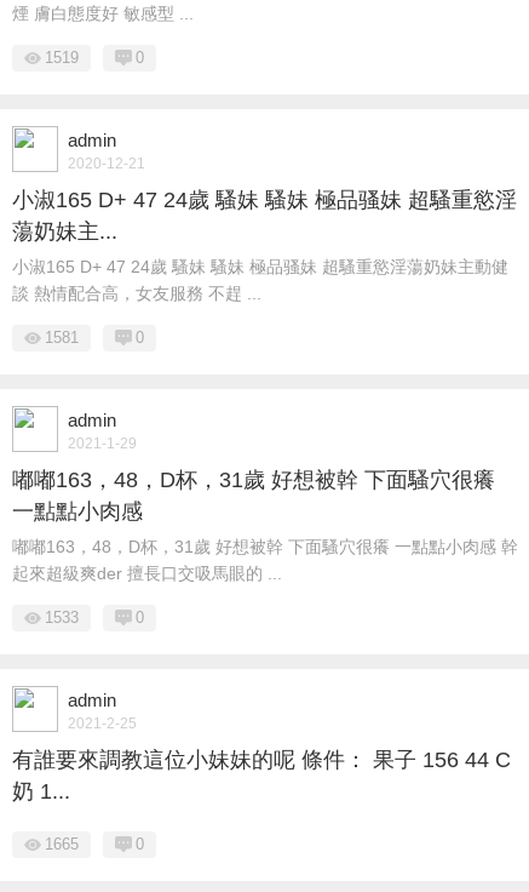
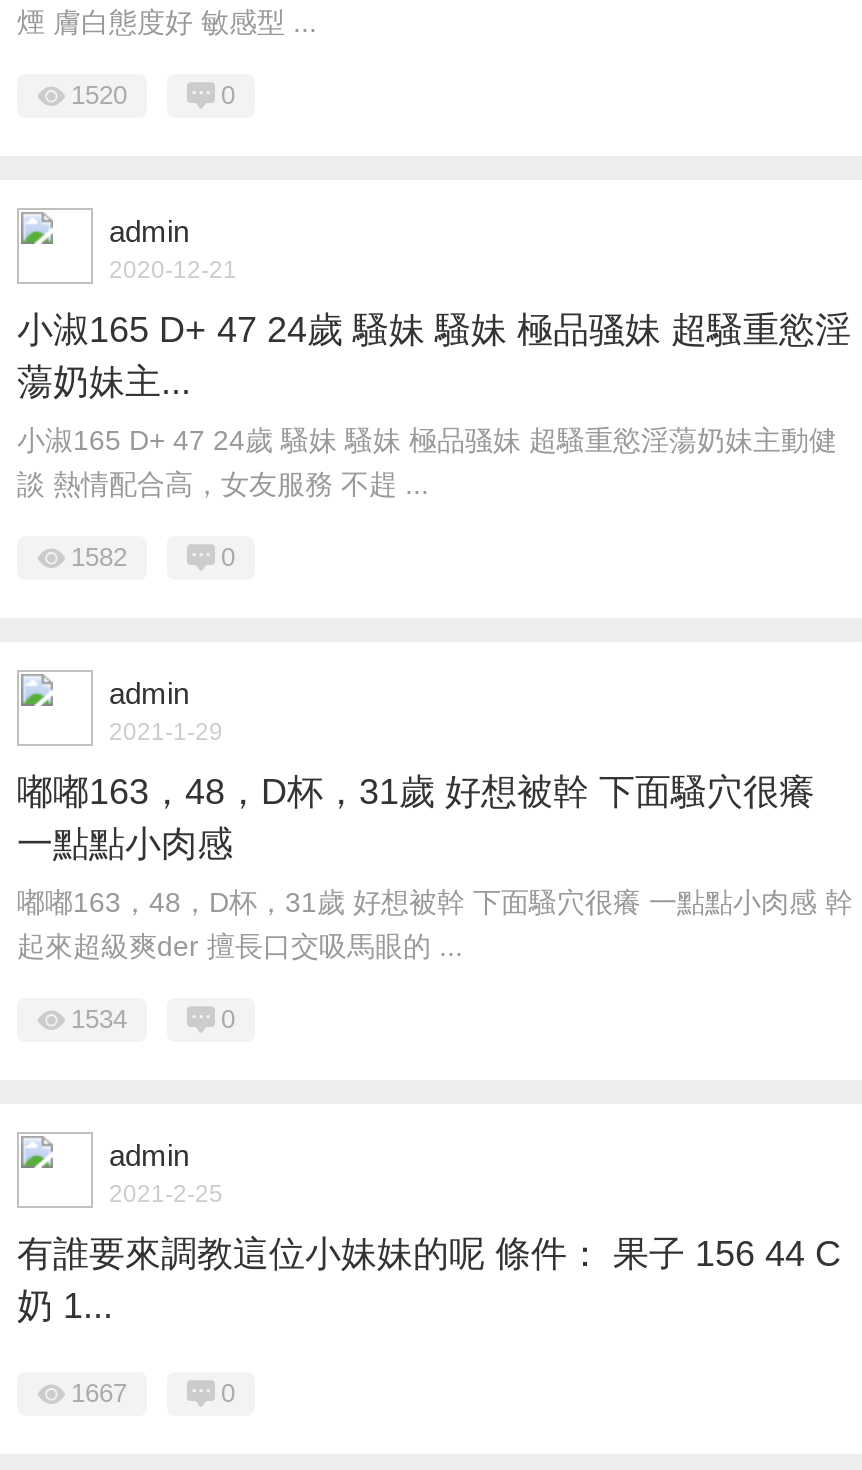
- 1519
+ 1520

- 1581
+ 1582

- 1533
+ 1534

- 1665
+ 1667
